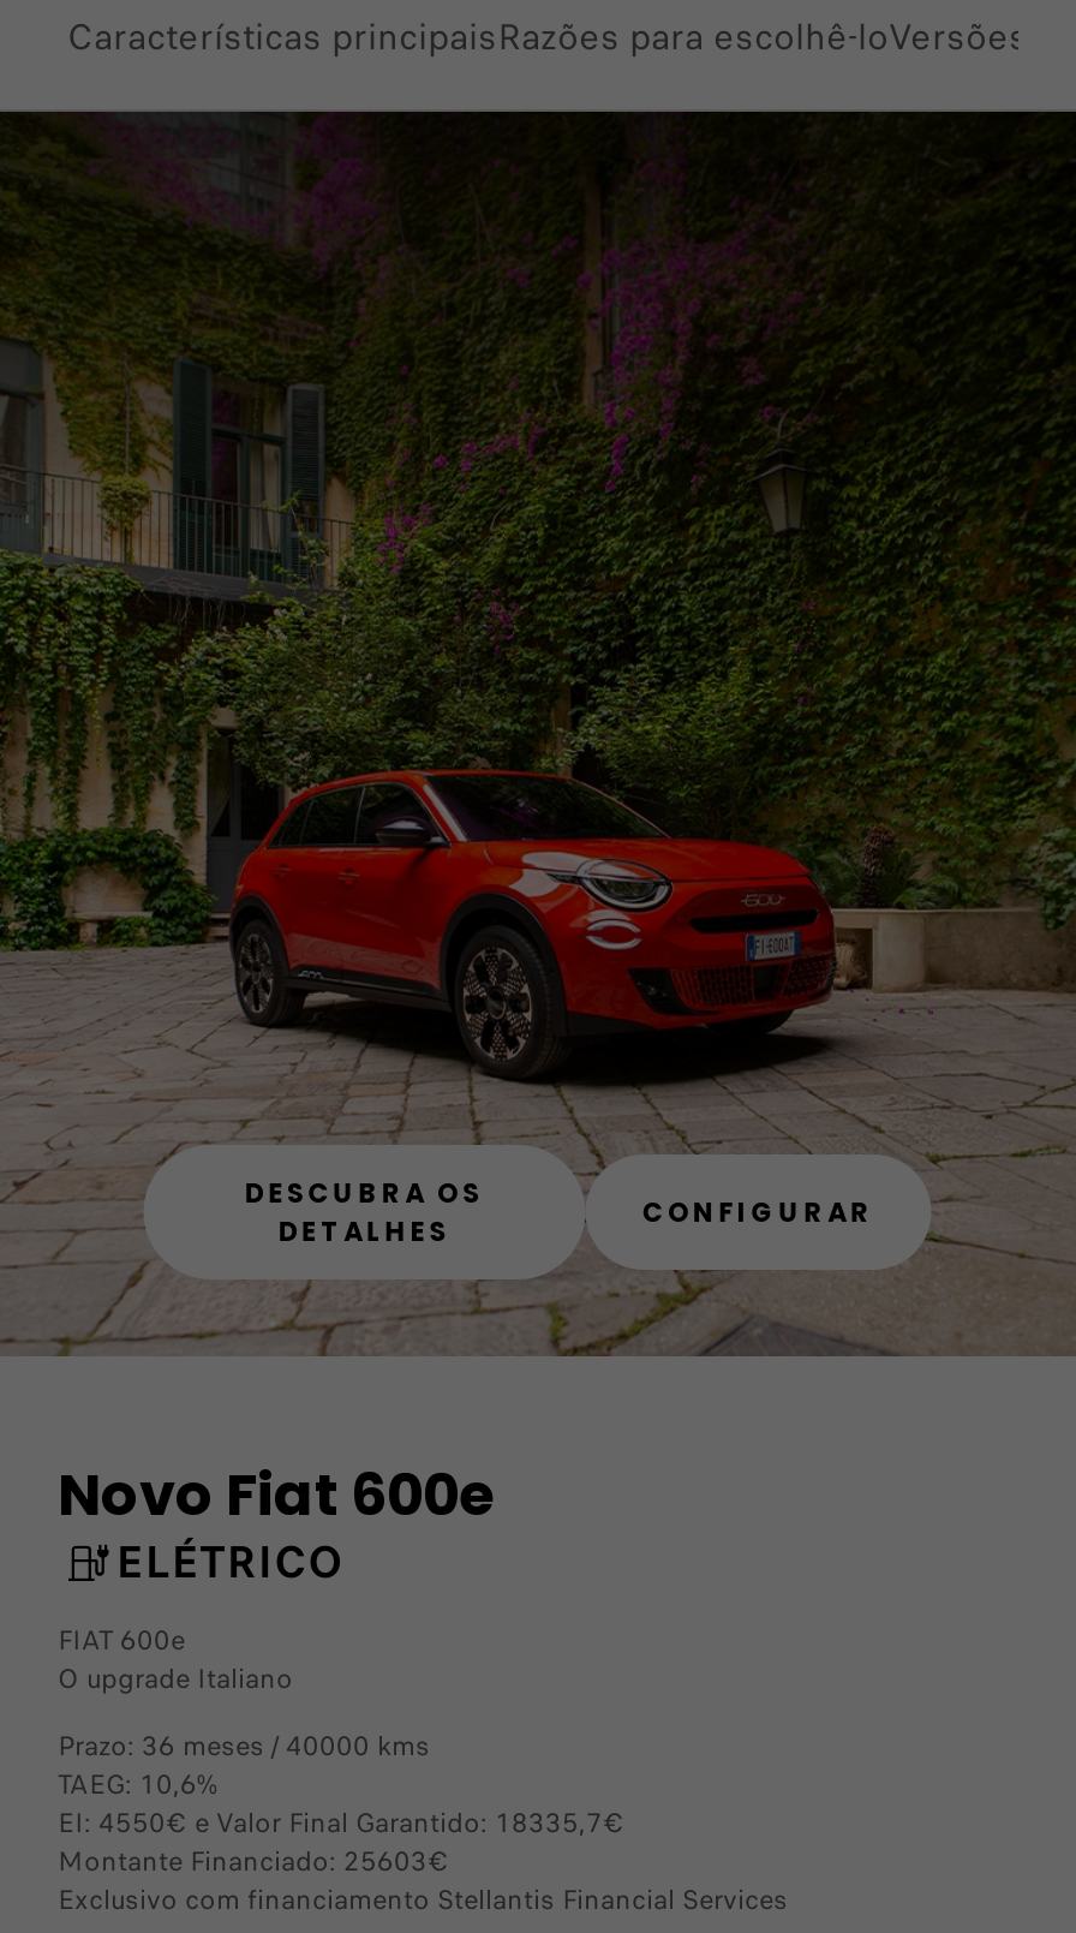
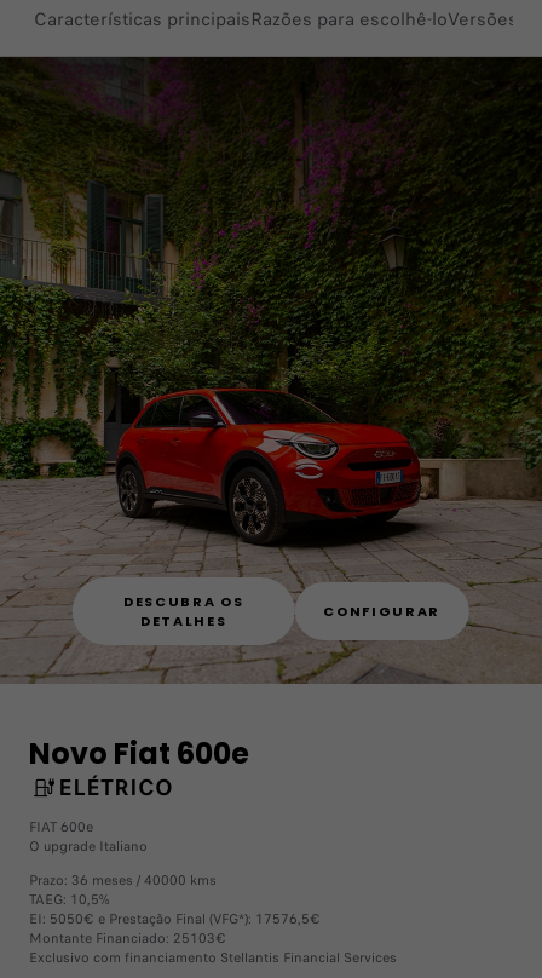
- TAEG: 10,6%
+ TAEG: 10,5%

- EI: 4550€ e Valor Final Garantido: 18335,7€
+ EI: 5050€ e Prestação Final (VFG*): 17576,5€

- Montante Financiado: 25603€
+ Montante Financiado: 25103€
